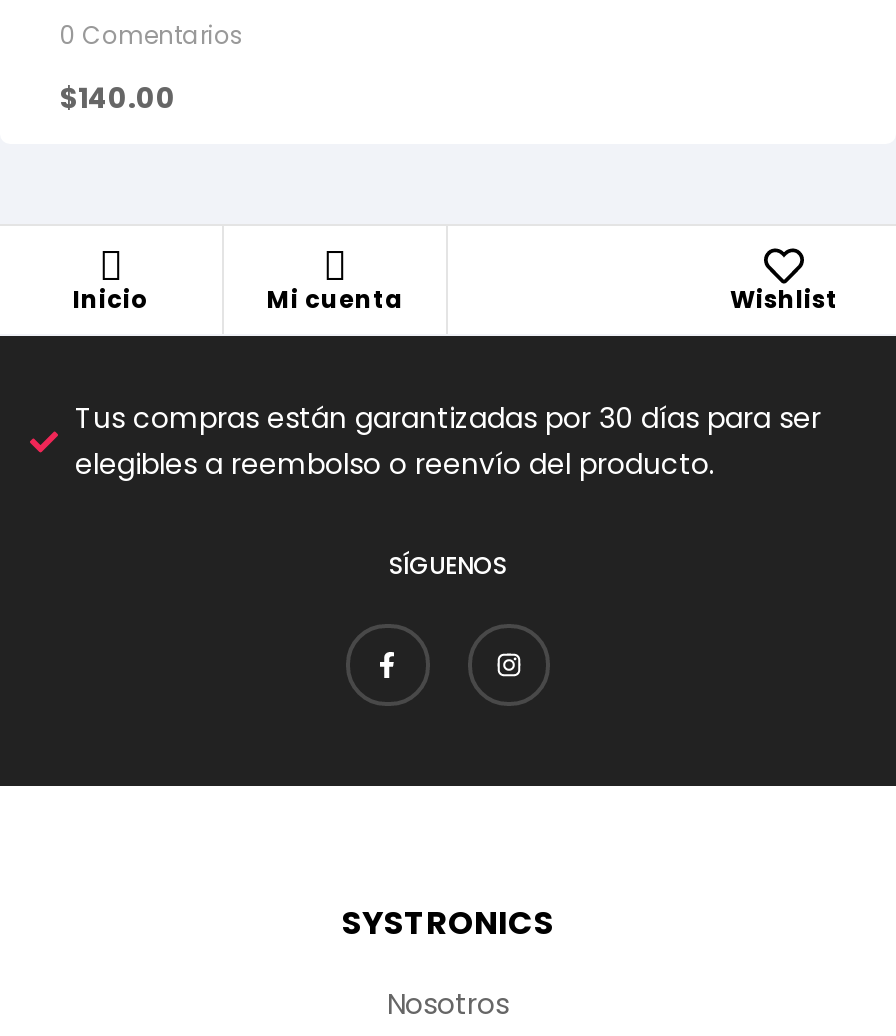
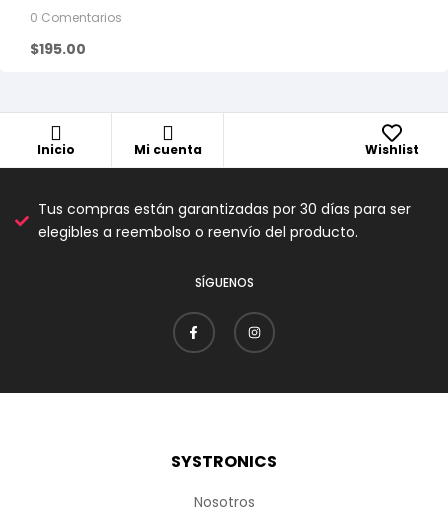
- $140.00
+ $195.00
